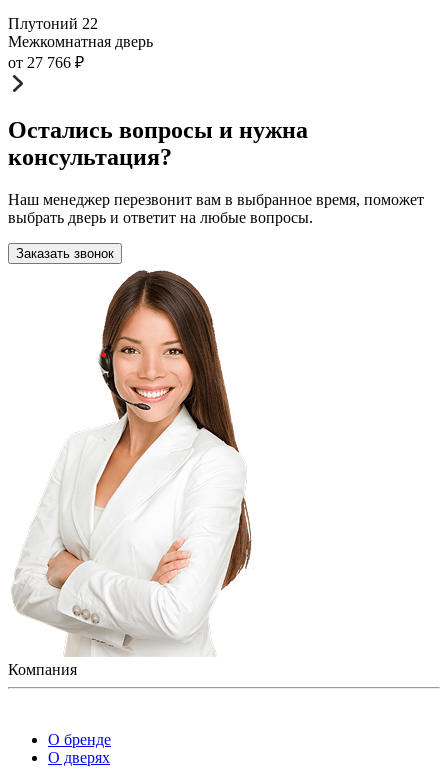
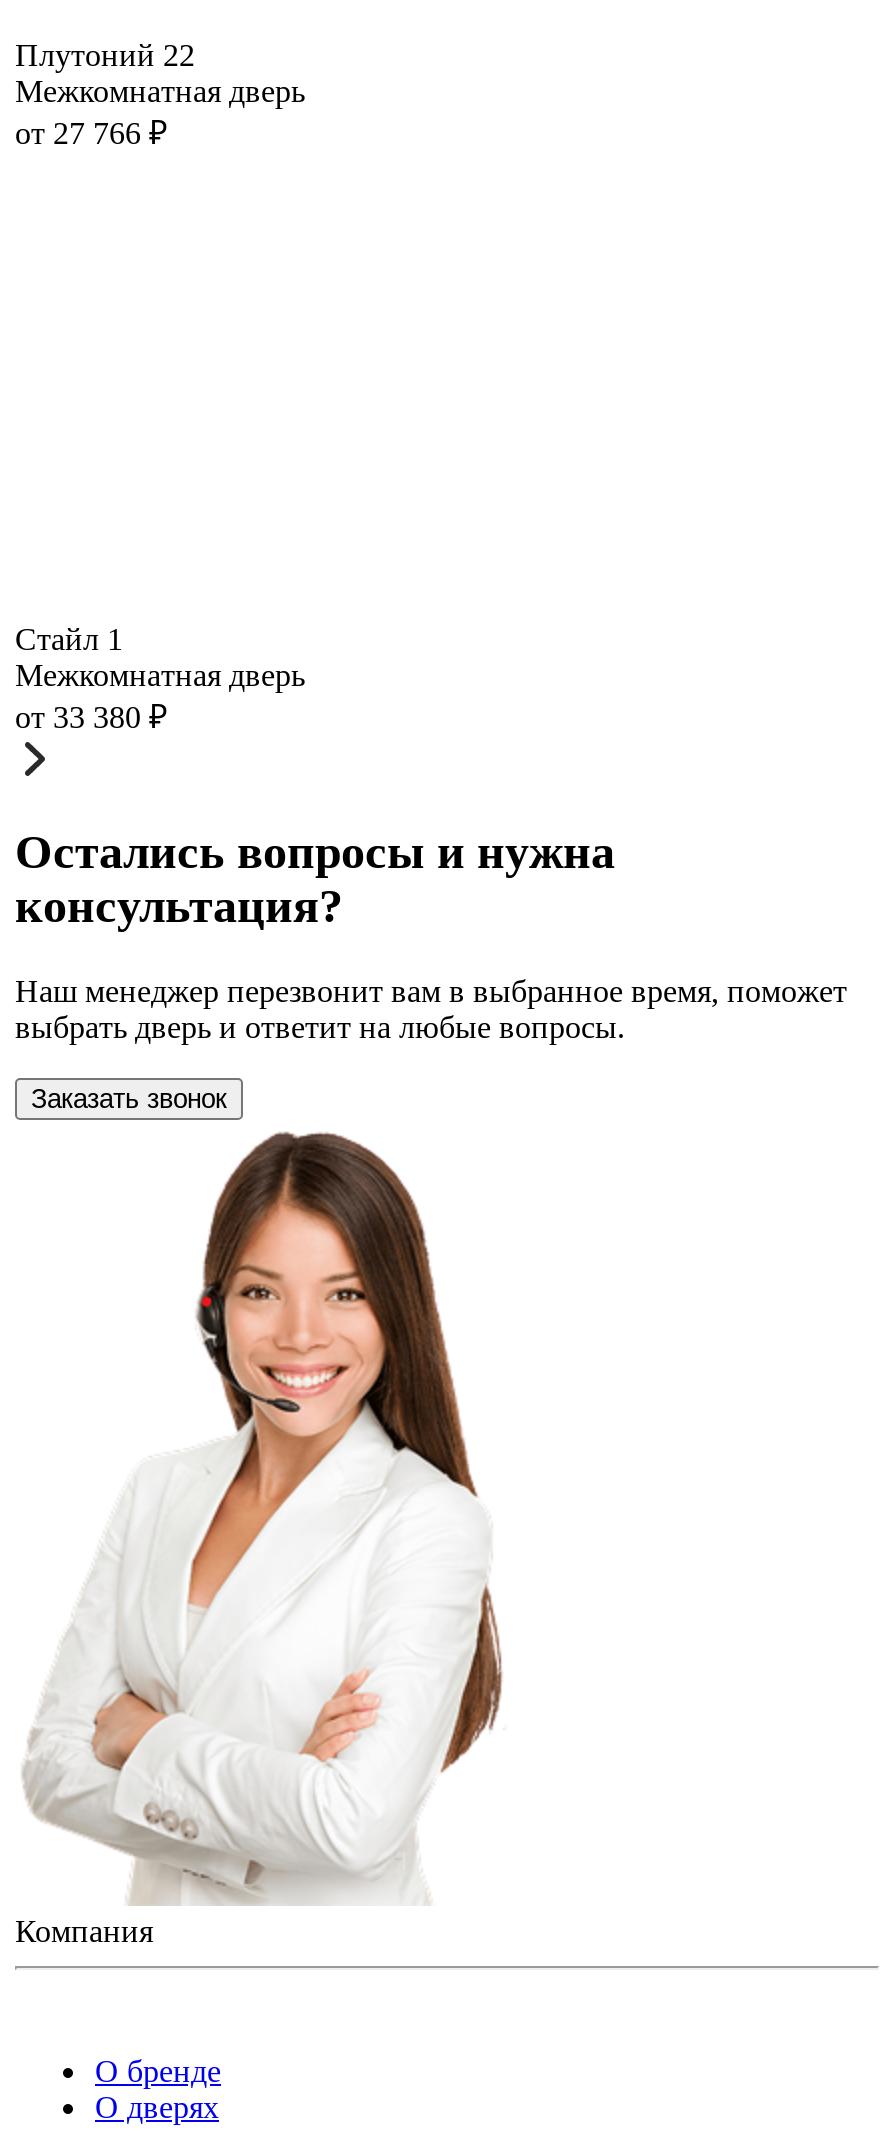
+ Стайл 1
+ Межкомнатная дверь
+ от 33 380 ₽
